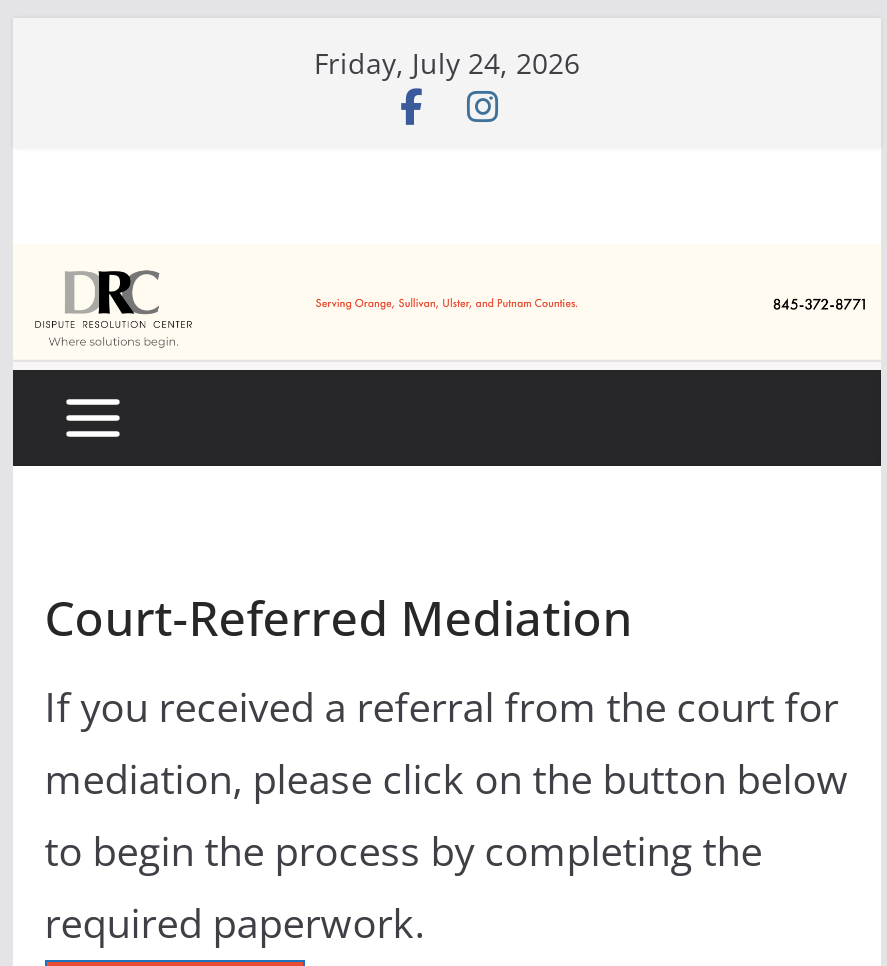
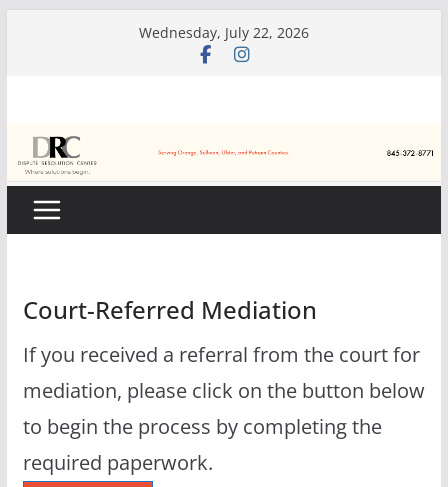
- Friday, July 24, 2026
+ Wednesday, July 22, 2026
